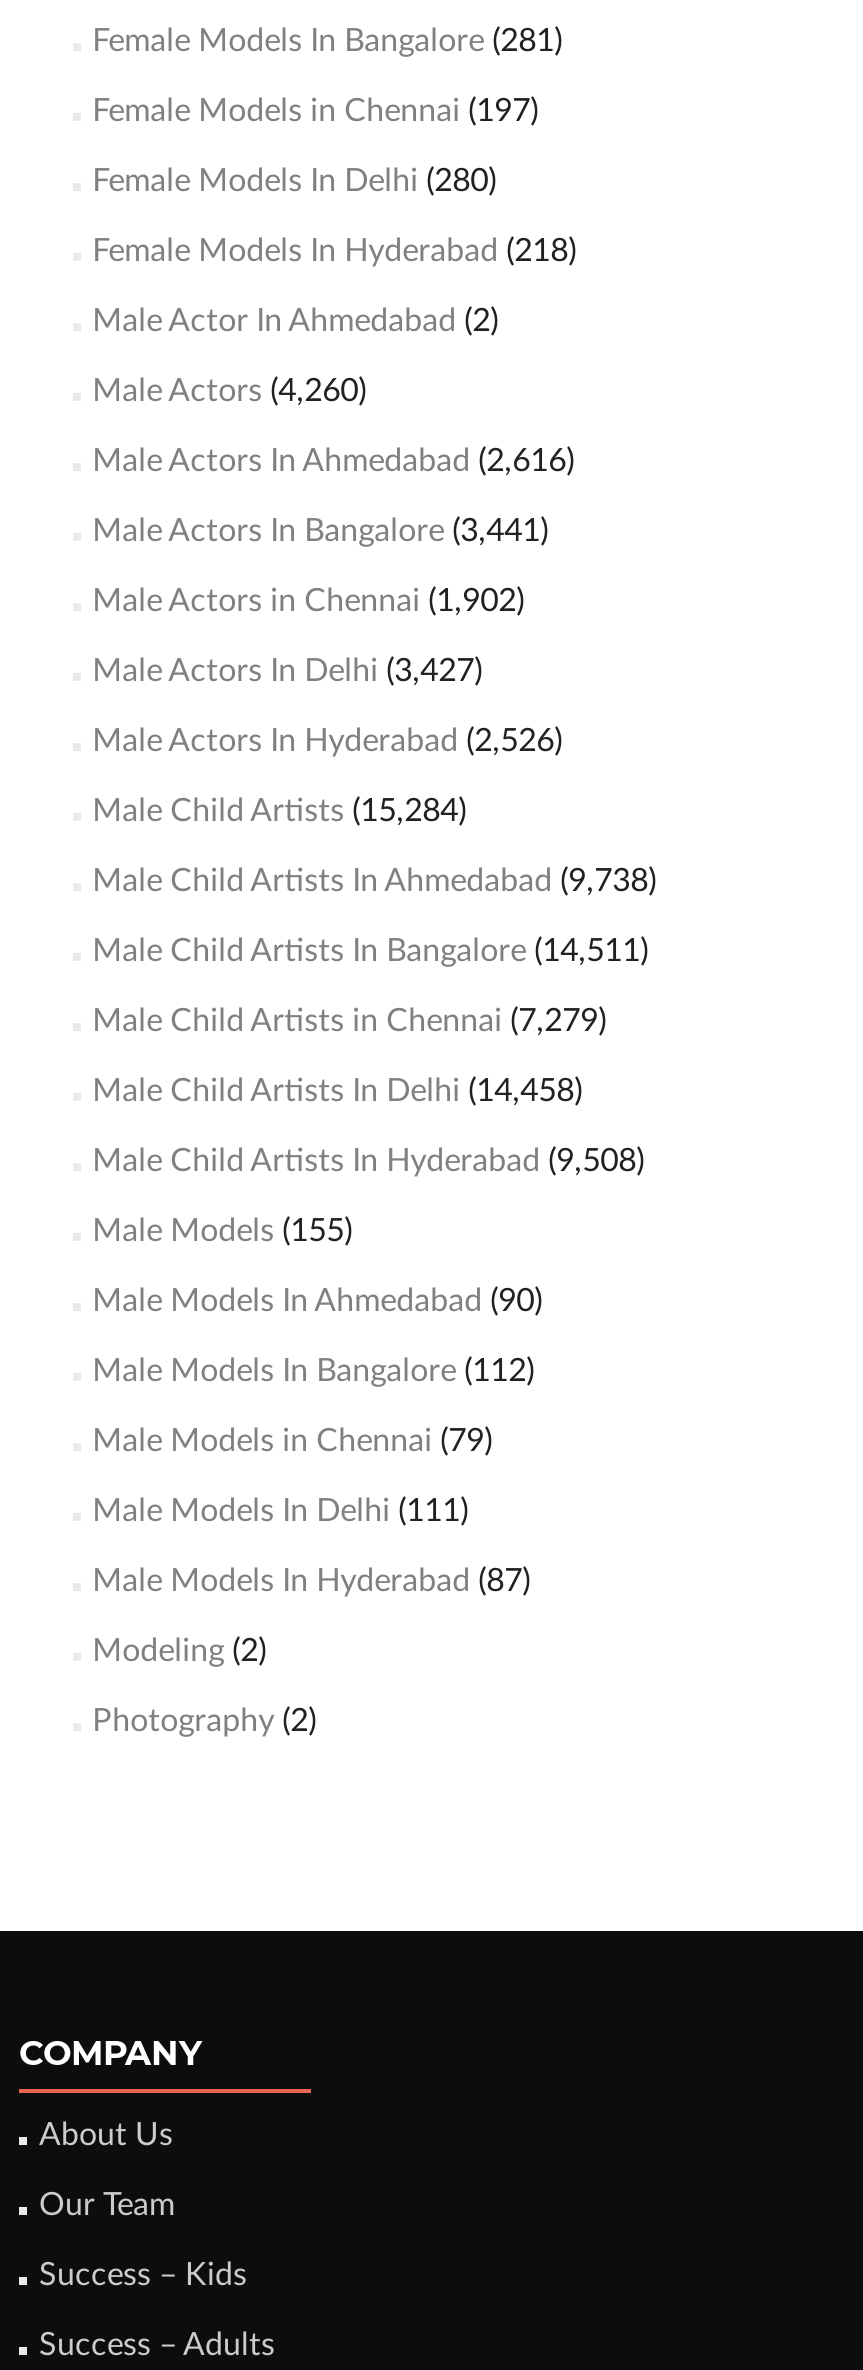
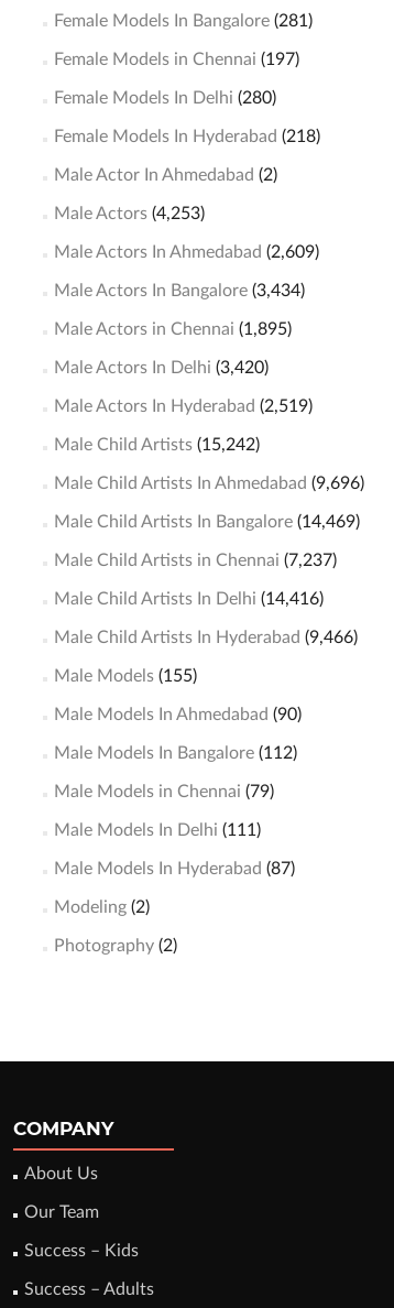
- Male Actors (4,260)
+ Male Actors (4,253)

- Male Actors In Ahmedabad (2,616)
+ Male Actors In Ahmedabad (2,609)

- Male Actors In Bangalore (3,441)
+ Male Actors In Bangalore (3,434)

- Male Actors in Chennai (1,902)
+ Male Actors in Chennai (1,895)

- Male Actors In Delhi (3,427)
+ Male Actors In Delhi (3,420)

- Male Actors In Hyderabad (2,526)
+ Male Actors In Hyderabad (2,519)

- Male Child Artists (15,284)
+ Male Child Artists (15,242)

- Male Child Artists In Ahmedabad (9,738)
+ Male Child Artists In Ahmedabad (9,696)

- Male Child Artists In Bangalore (14,511)
+ Male Child Artists In Bangalore (14,469)

- Male Child Artists in Chennai (7,279)
+ Male Child Artists in Chennai (7,237)

- Male Child Artists In Delhi (14,458)
+ Male Child Artists In Delhi (14,416)

- Male Child Artists In Hyderabad (9,508)
+ Male Child Artists In Hyderabad (9,466)
